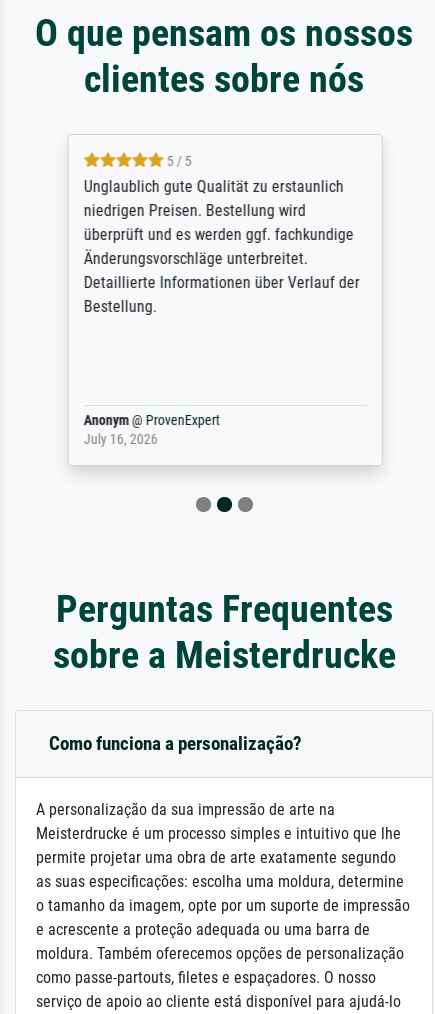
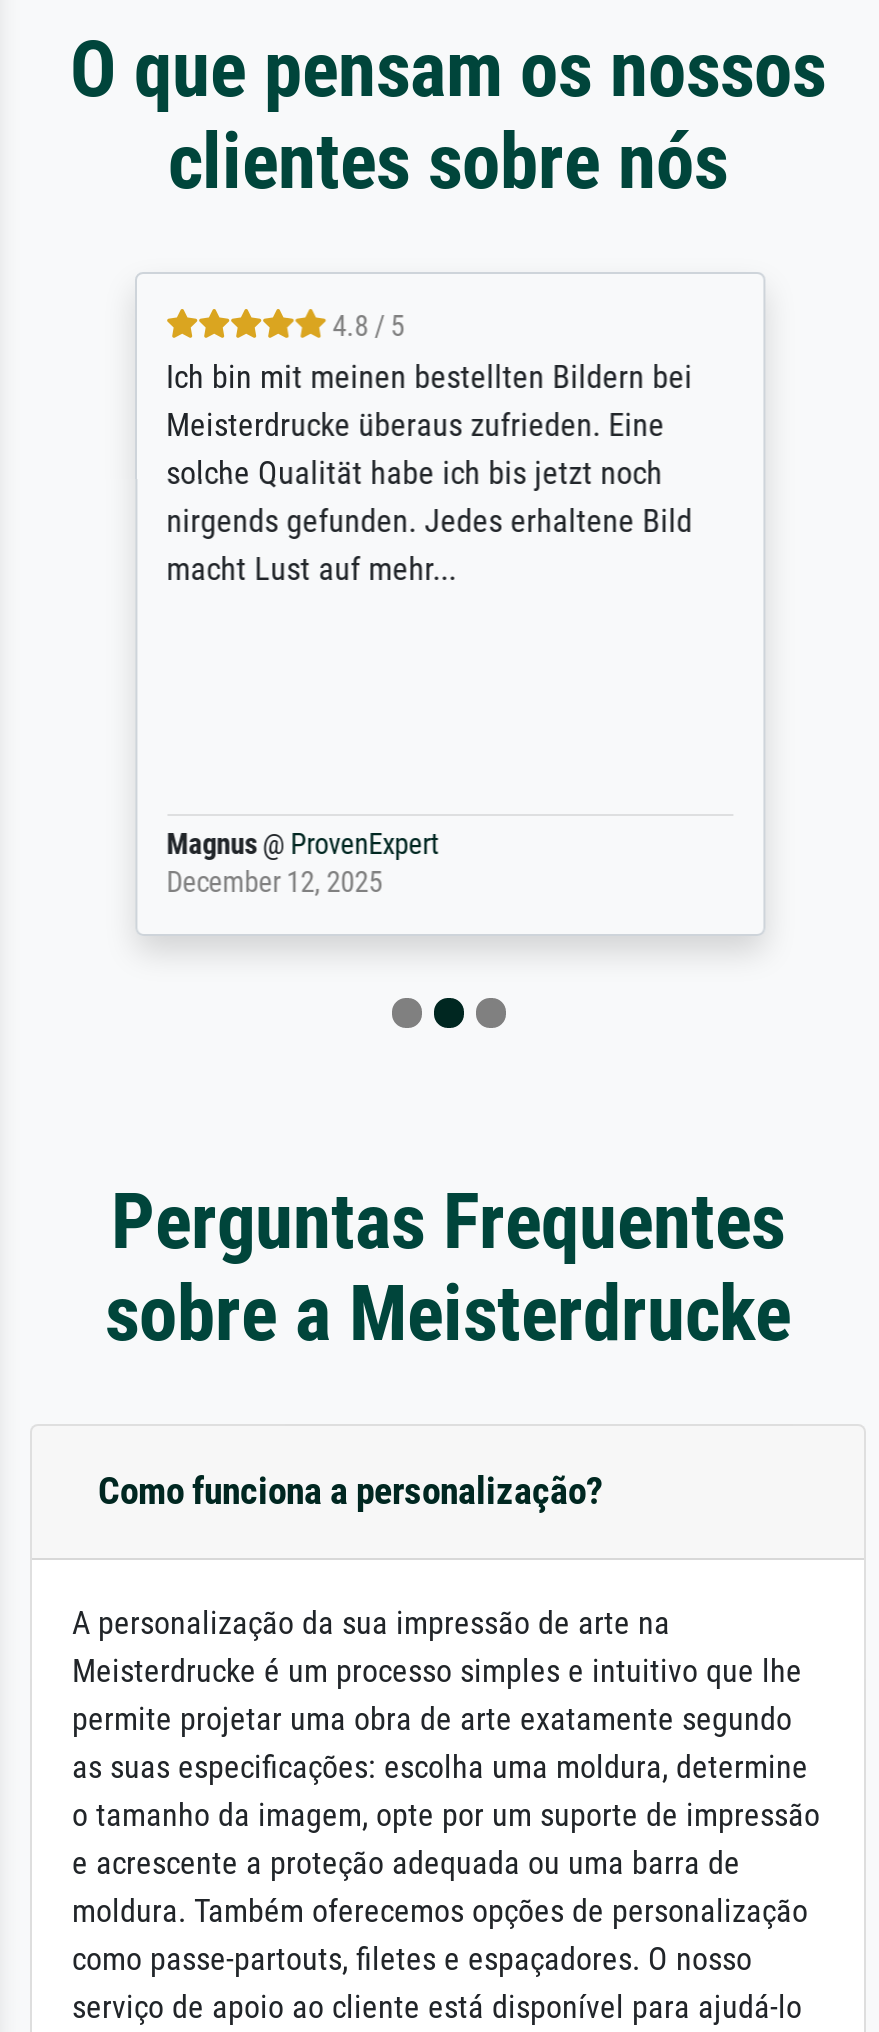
- 5 / 5
- Unglaublich gute Qualität zu erstaunlich
- niedrigen Preisen. Bestellung wird
- überprüft und es werden ggf. fachkundige
- Änderungsvorschläge unterbreitet.
- Detaillierte Informationen über Verlauf der
- Bestellung.
+ 4.8 / 5
+ Ich bin mit meinen bestellten Bildern bei
+ Meisterdrucke überaus zufrieden. Eine
+ solche Qualität habe ich bis jetzt noch
+ nirgends gefunden. Jedes erhaltene Bild
+ macht Lust auf mehr...

- Anonym @ ProvenExpert
- July 16, 2026
+ Magnus @ ProvenExpert
+ December 12, 2025
